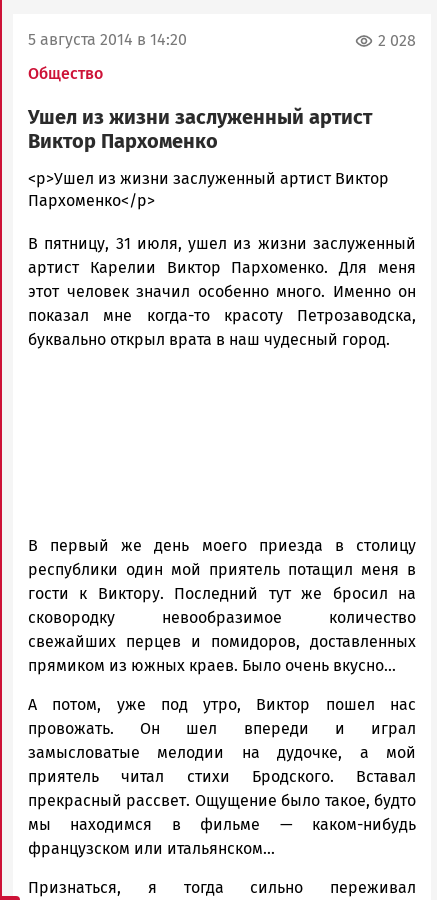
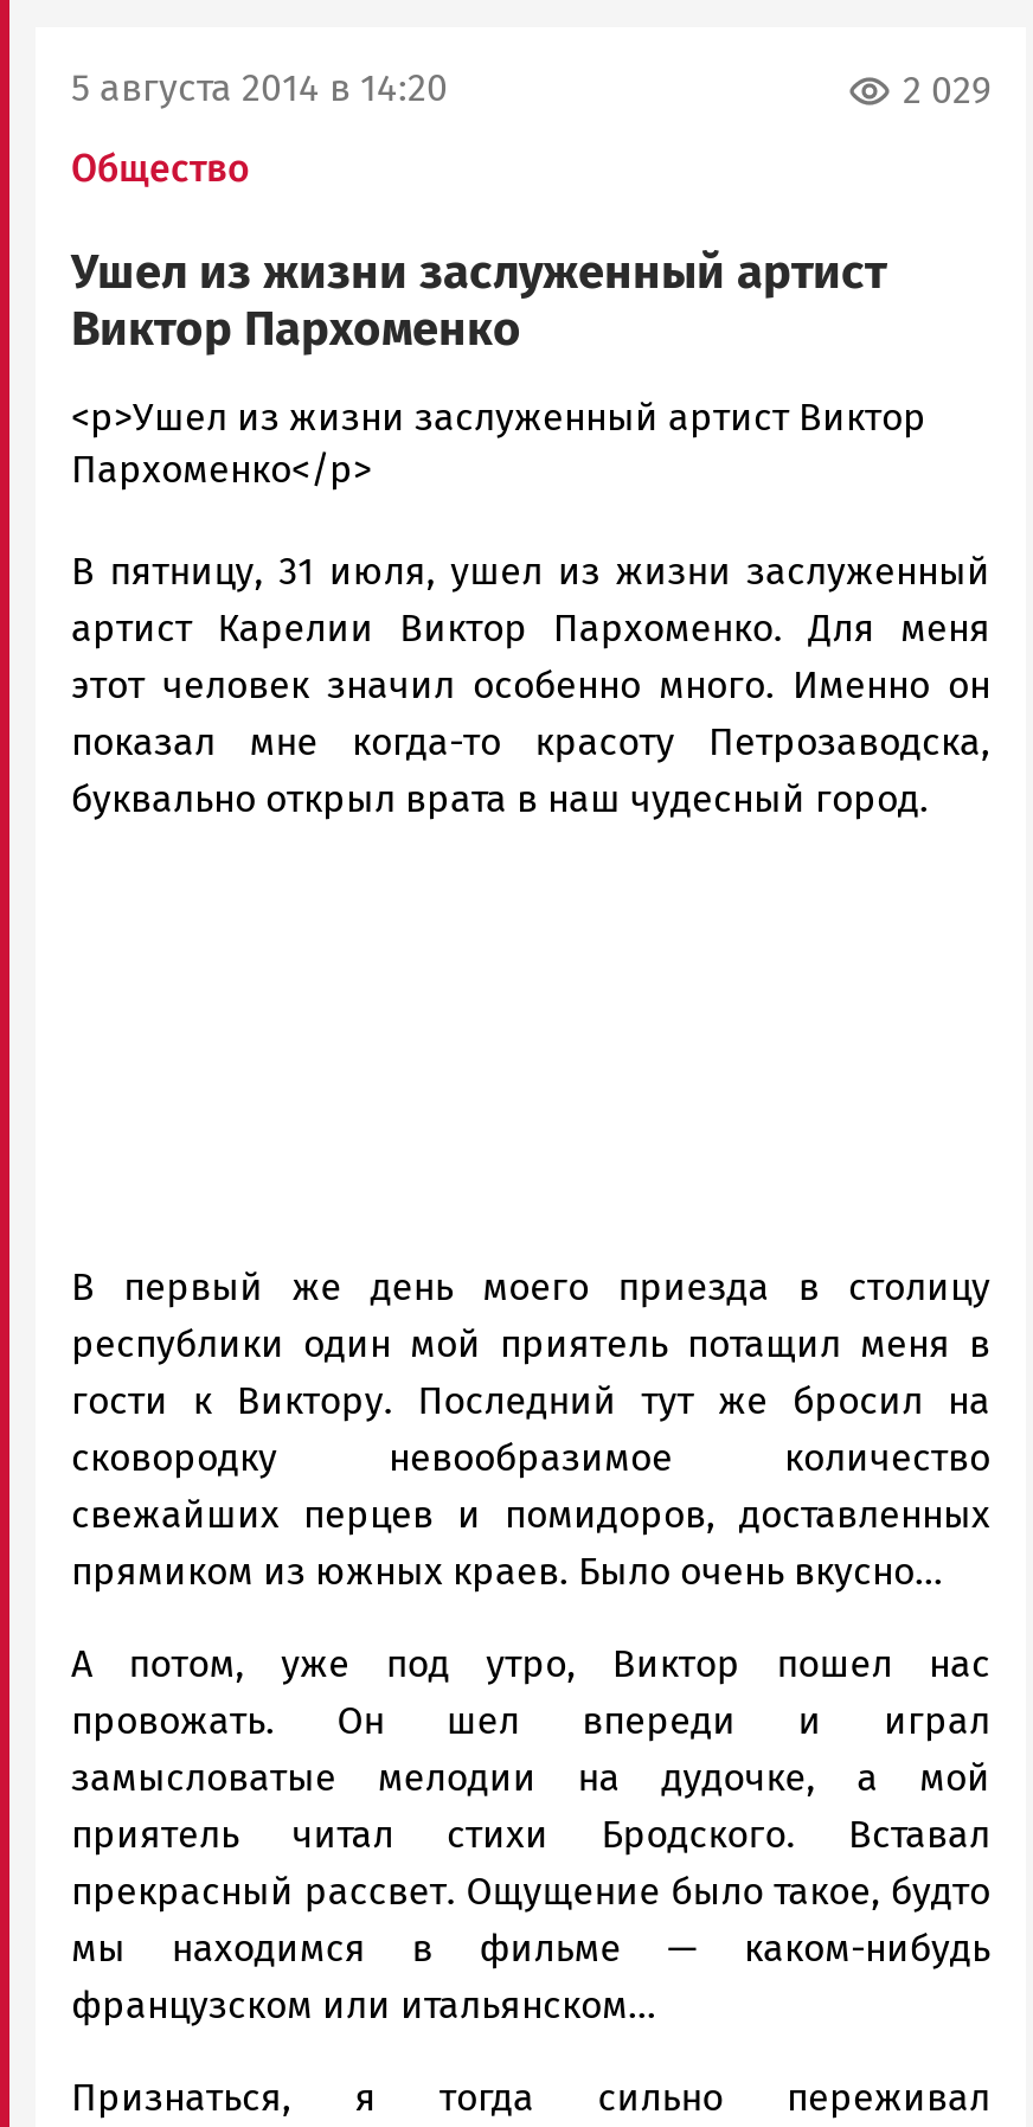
- 2 028
+ 2 029
